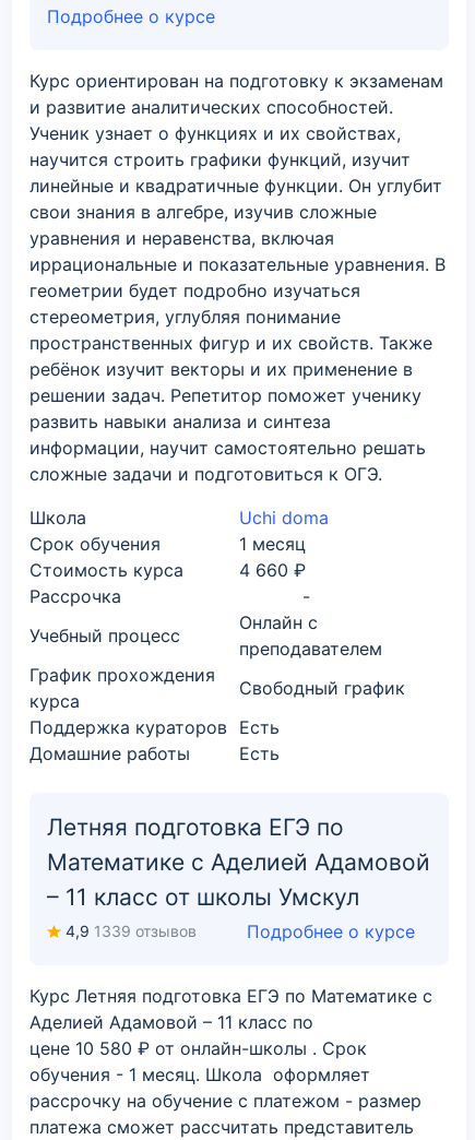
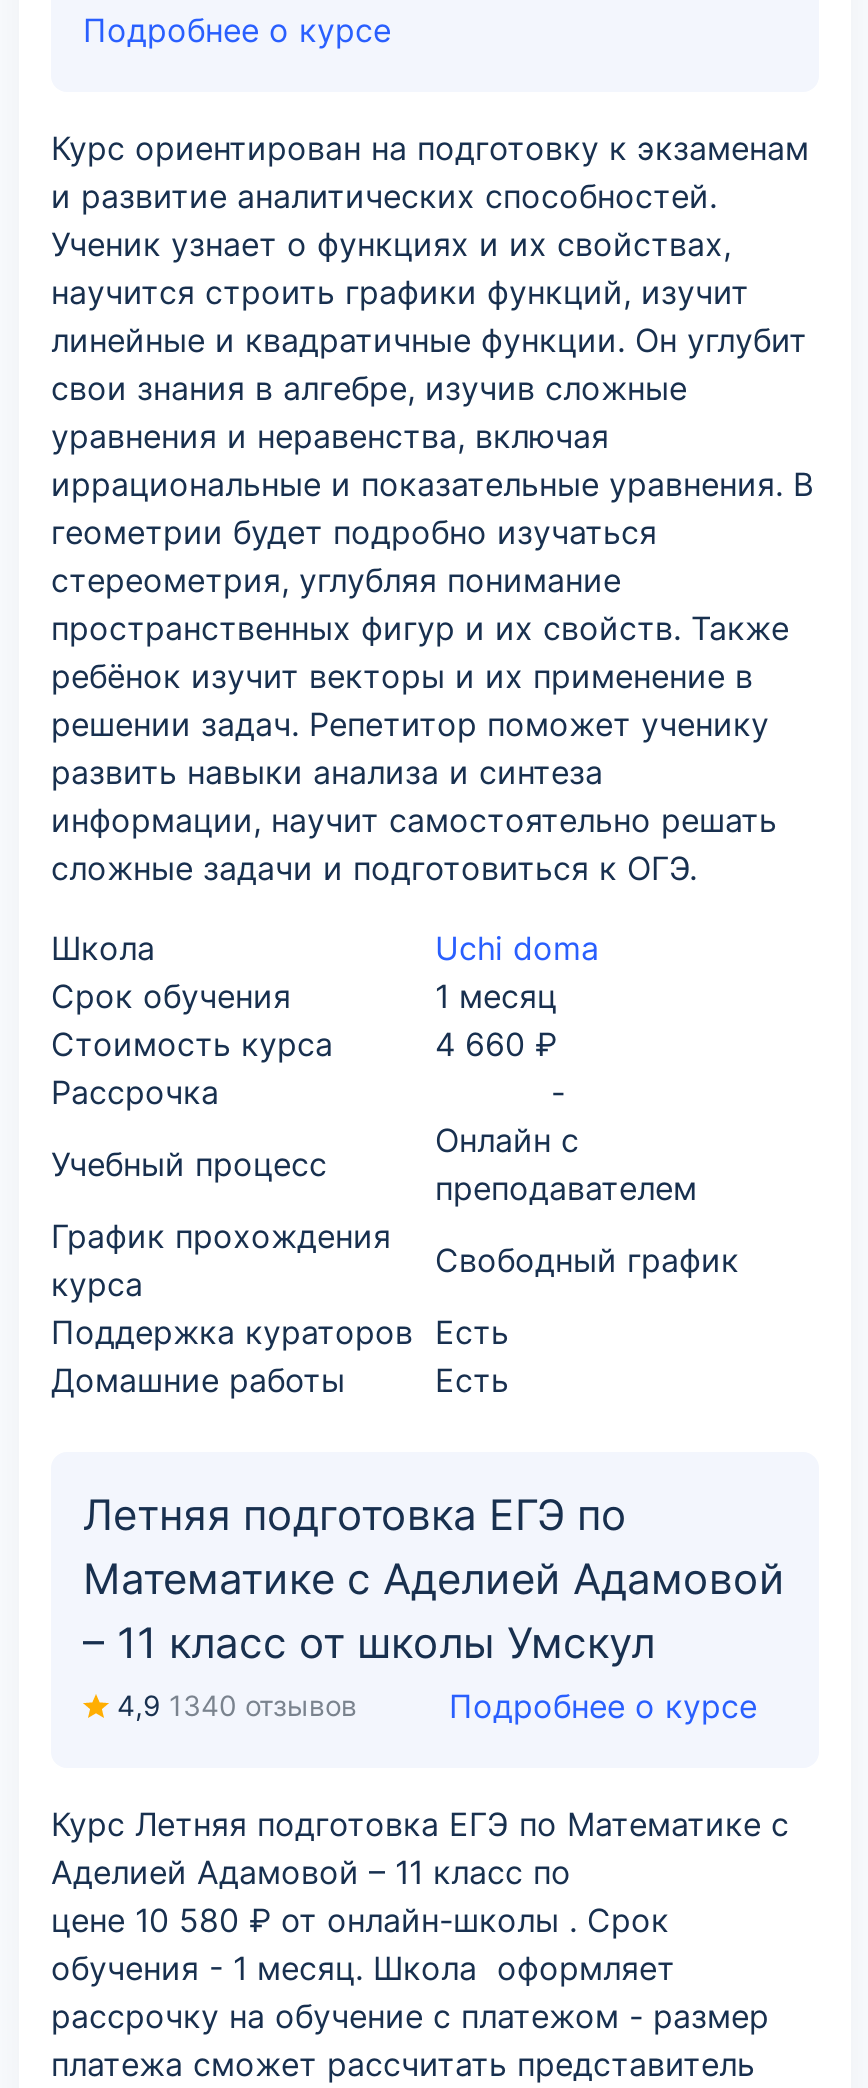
- 4,9 1339 отзывов
+ 4,9 1340 отзывов
